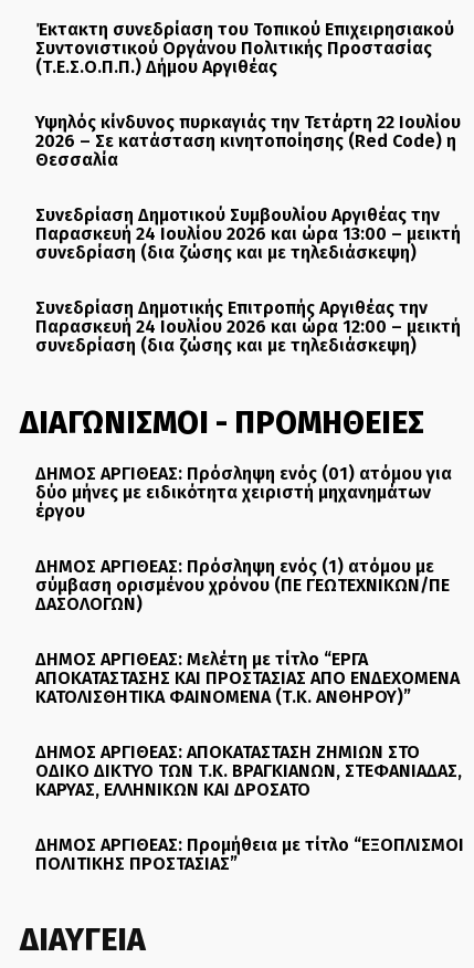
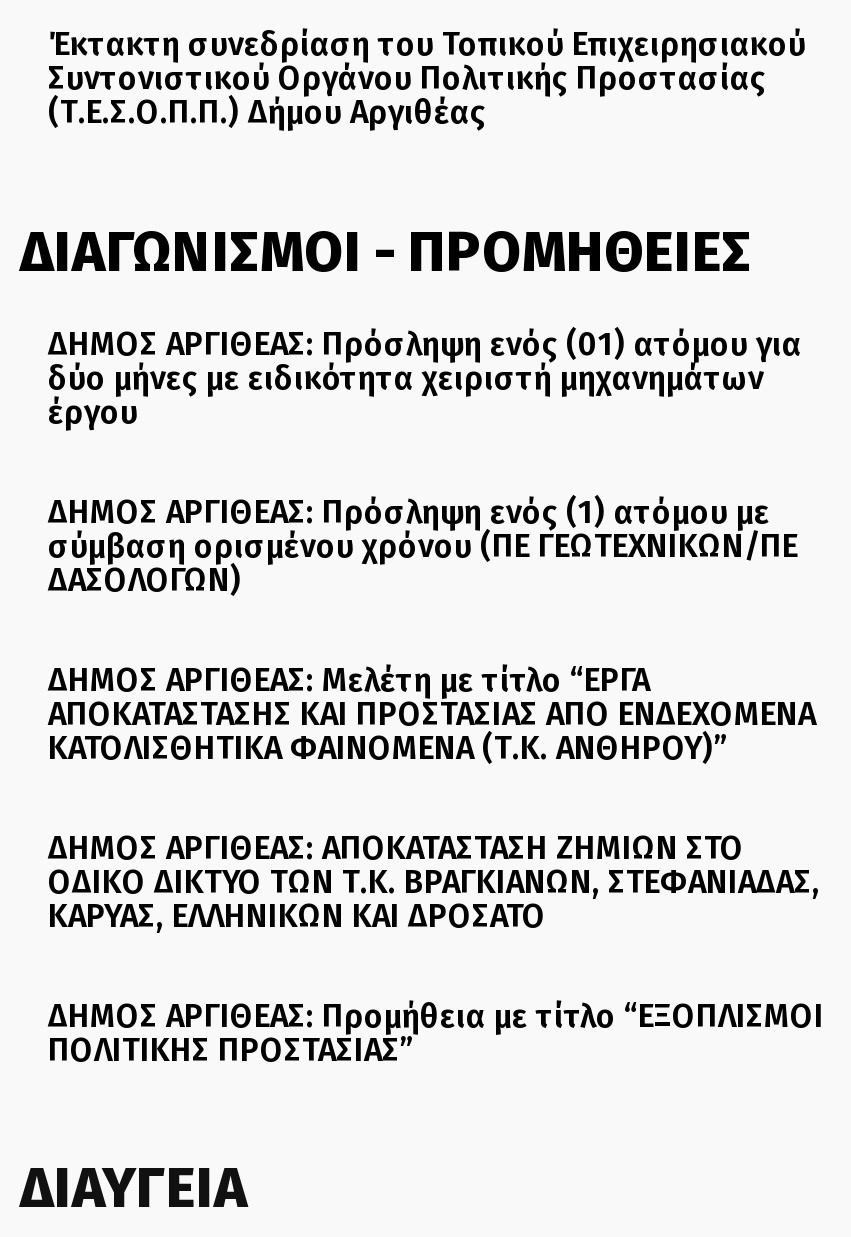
- Υψηλός κίνδυνος πυρκαγιάς την Τετάρτη 22 Ιουλίου
- 2026 – Σε κατάσταση κινητοποίησης (Red Code) η
- Θεσσαλία
- Συνεδρίαση Δημοτικού Συμβουλίου Αργιθέας την
- Παρασκευή 24 Ιουλίου 2026 και ώρα 13:00 – μεικτή
- συνεδρίαση (δια ζώσης και με τηλεδιάσκεψη)
- Συνεδρίαση Δημοτικής Επιτροπής Αργιθέας την
- Παρασκευή 24 Ιουλίου 2026 και ώρα 12:00 – μεικτή
- συνεδρίαση (δια ζώσης και με τηλεδιάσκεψη)
